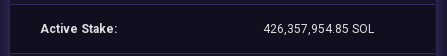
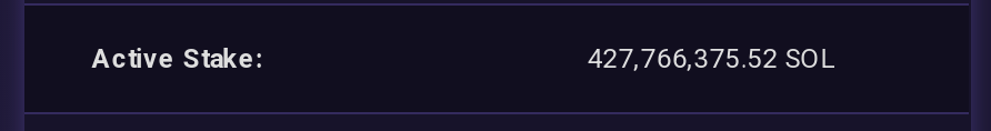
- 426,357,954.85 SOL
+ 427,766,375.52 SOL
